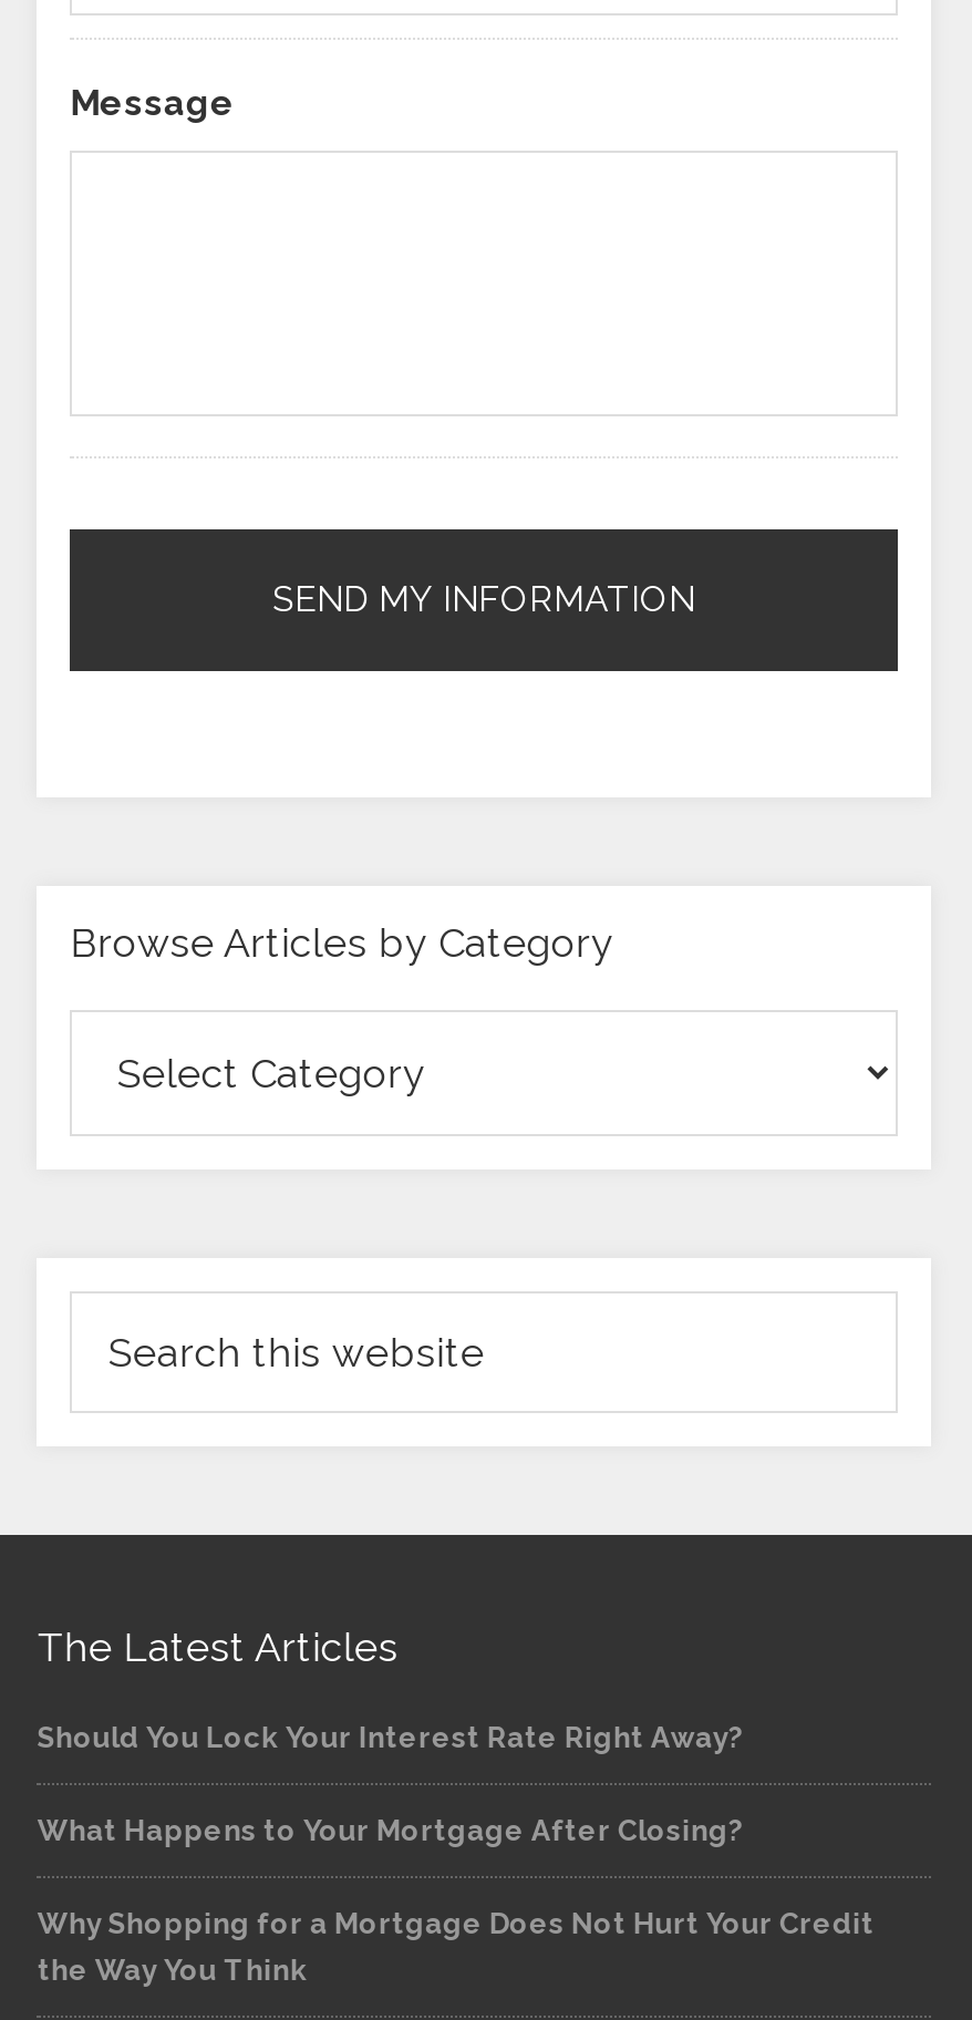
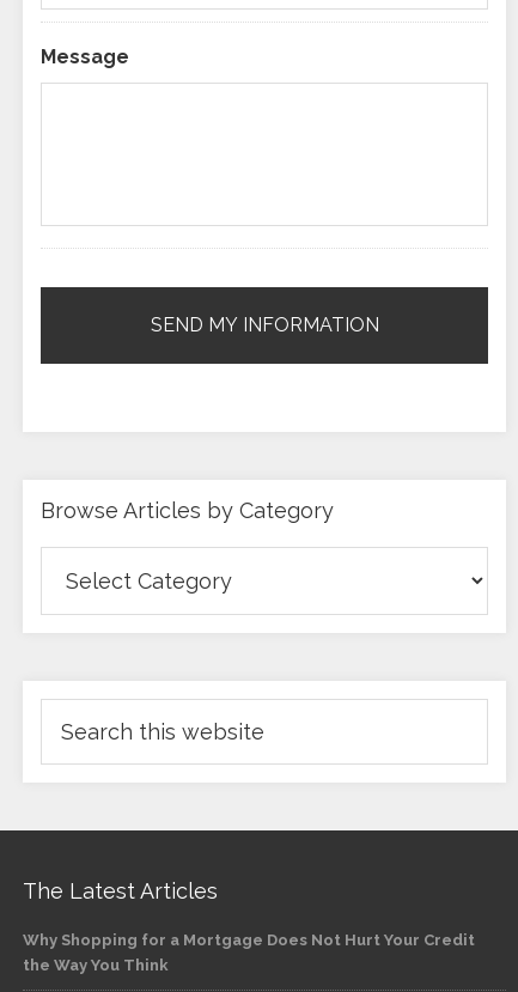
- Should You Lock Your Interest Rate Right Away?
- What Happens to Your Mortgage After Closing?
